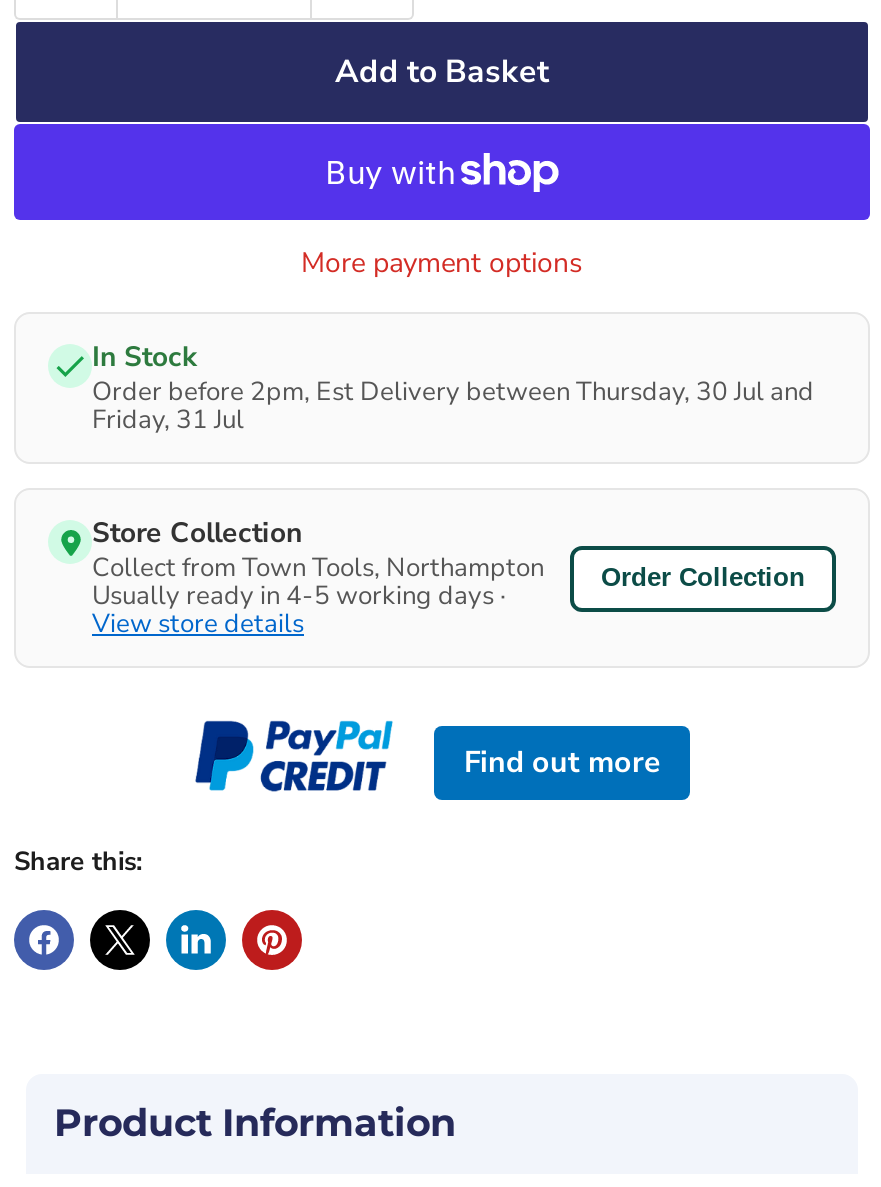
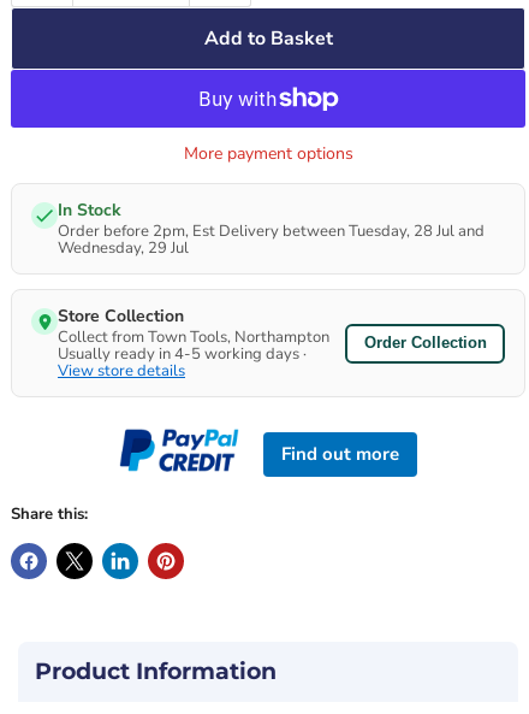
- Order before 2pm, Est Delivery between Thursday, 30 Jul and
+ Order before 2pm, Est Delivery between Tuesday, 28 Jul and

- Friday, 31 Jul
+ Wednesday, 29 Jul
